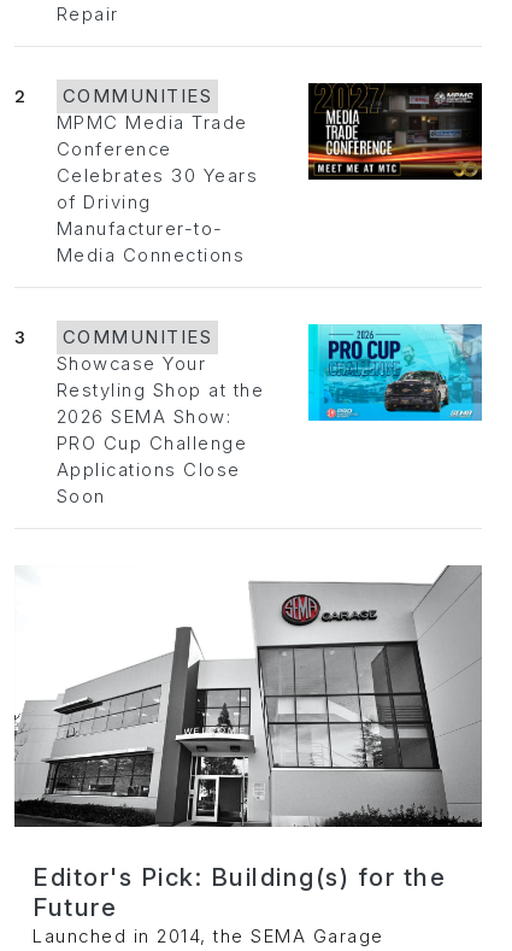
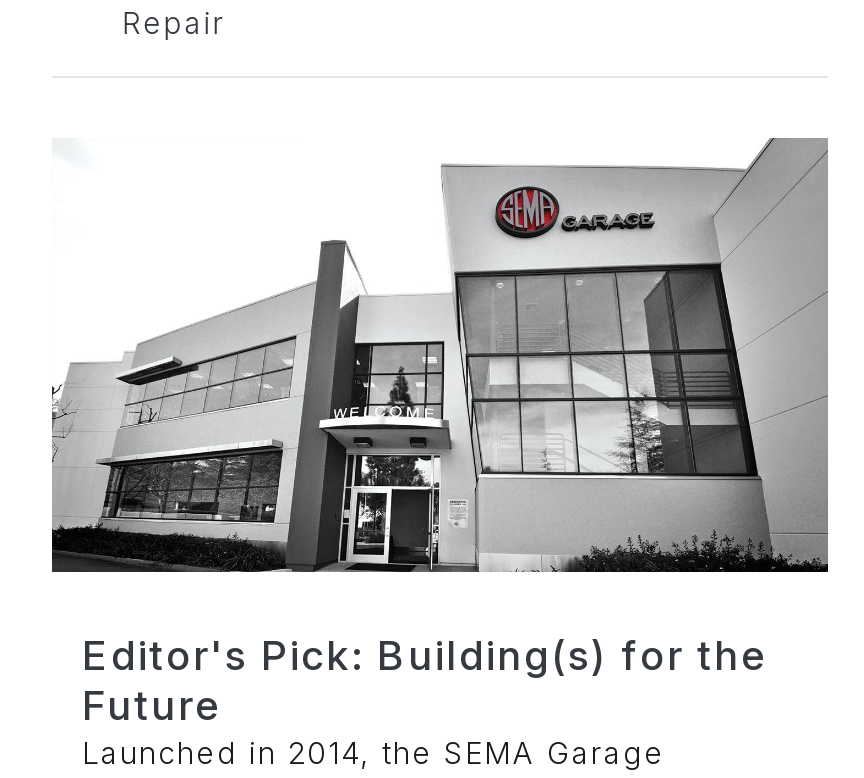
- 2
- COMMUNITIES
- MPMC Media Trade
- Conference
- Celebrates 30 Years
- of Driving
- Manufacturer-to-
- Media Connections

- [image]

- [image]
- 3
- COMMUNITIES
- Showcase Your
- Restyling Shop at the
- 2026 SEMA Show:
- PRO Cup Challenge
- Applications Close
- Soon
